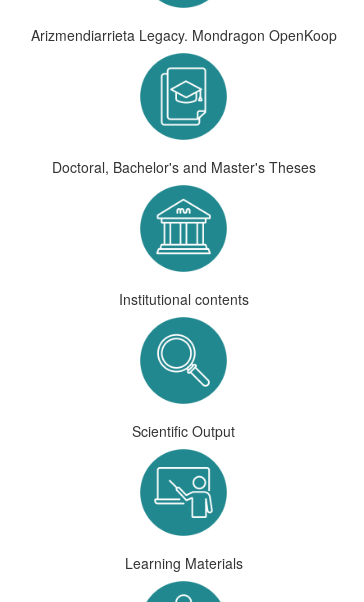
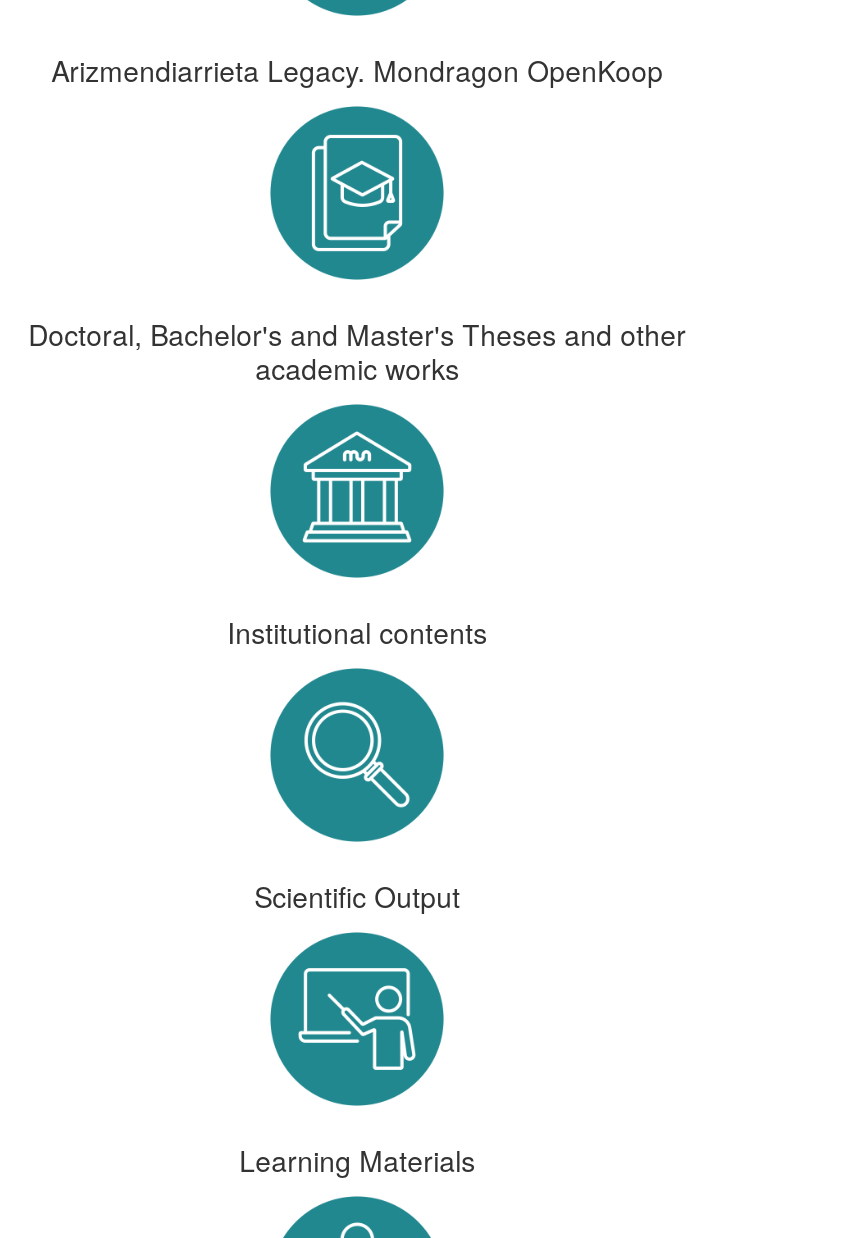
- Doctoral, Bachelor's and Master's Theses
+ Doctoral, Bachelor's and Master's Theses and other
+ academic works
